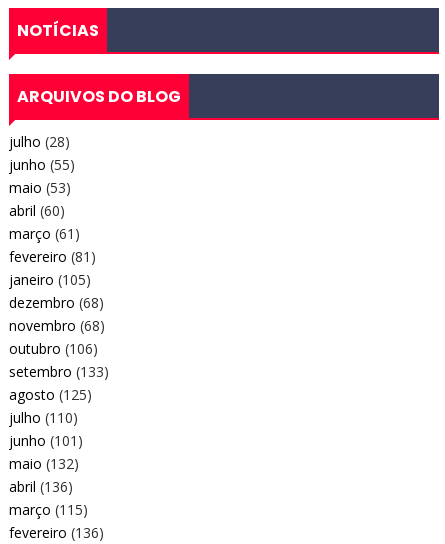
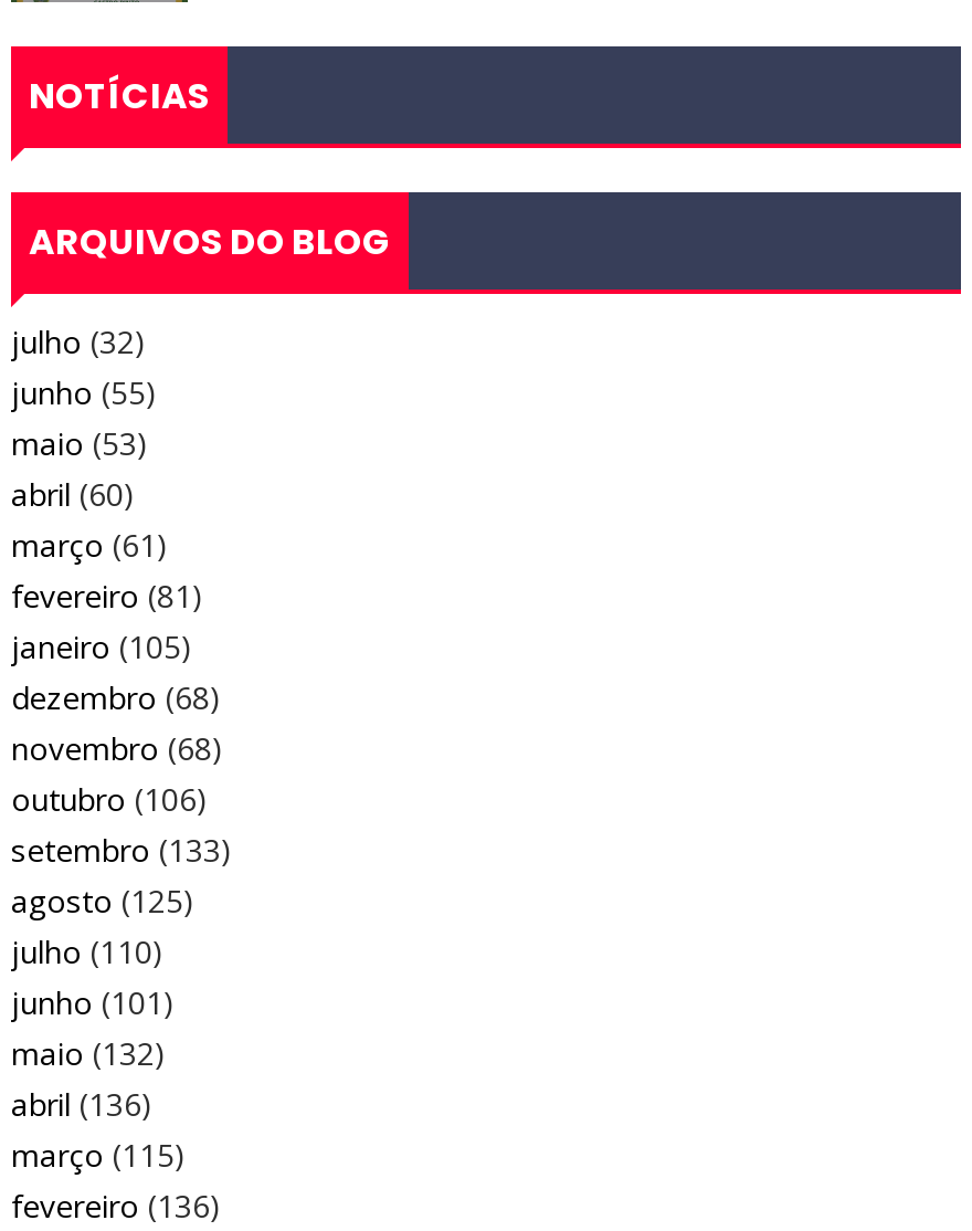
- julho (28)
+ julho (32)
